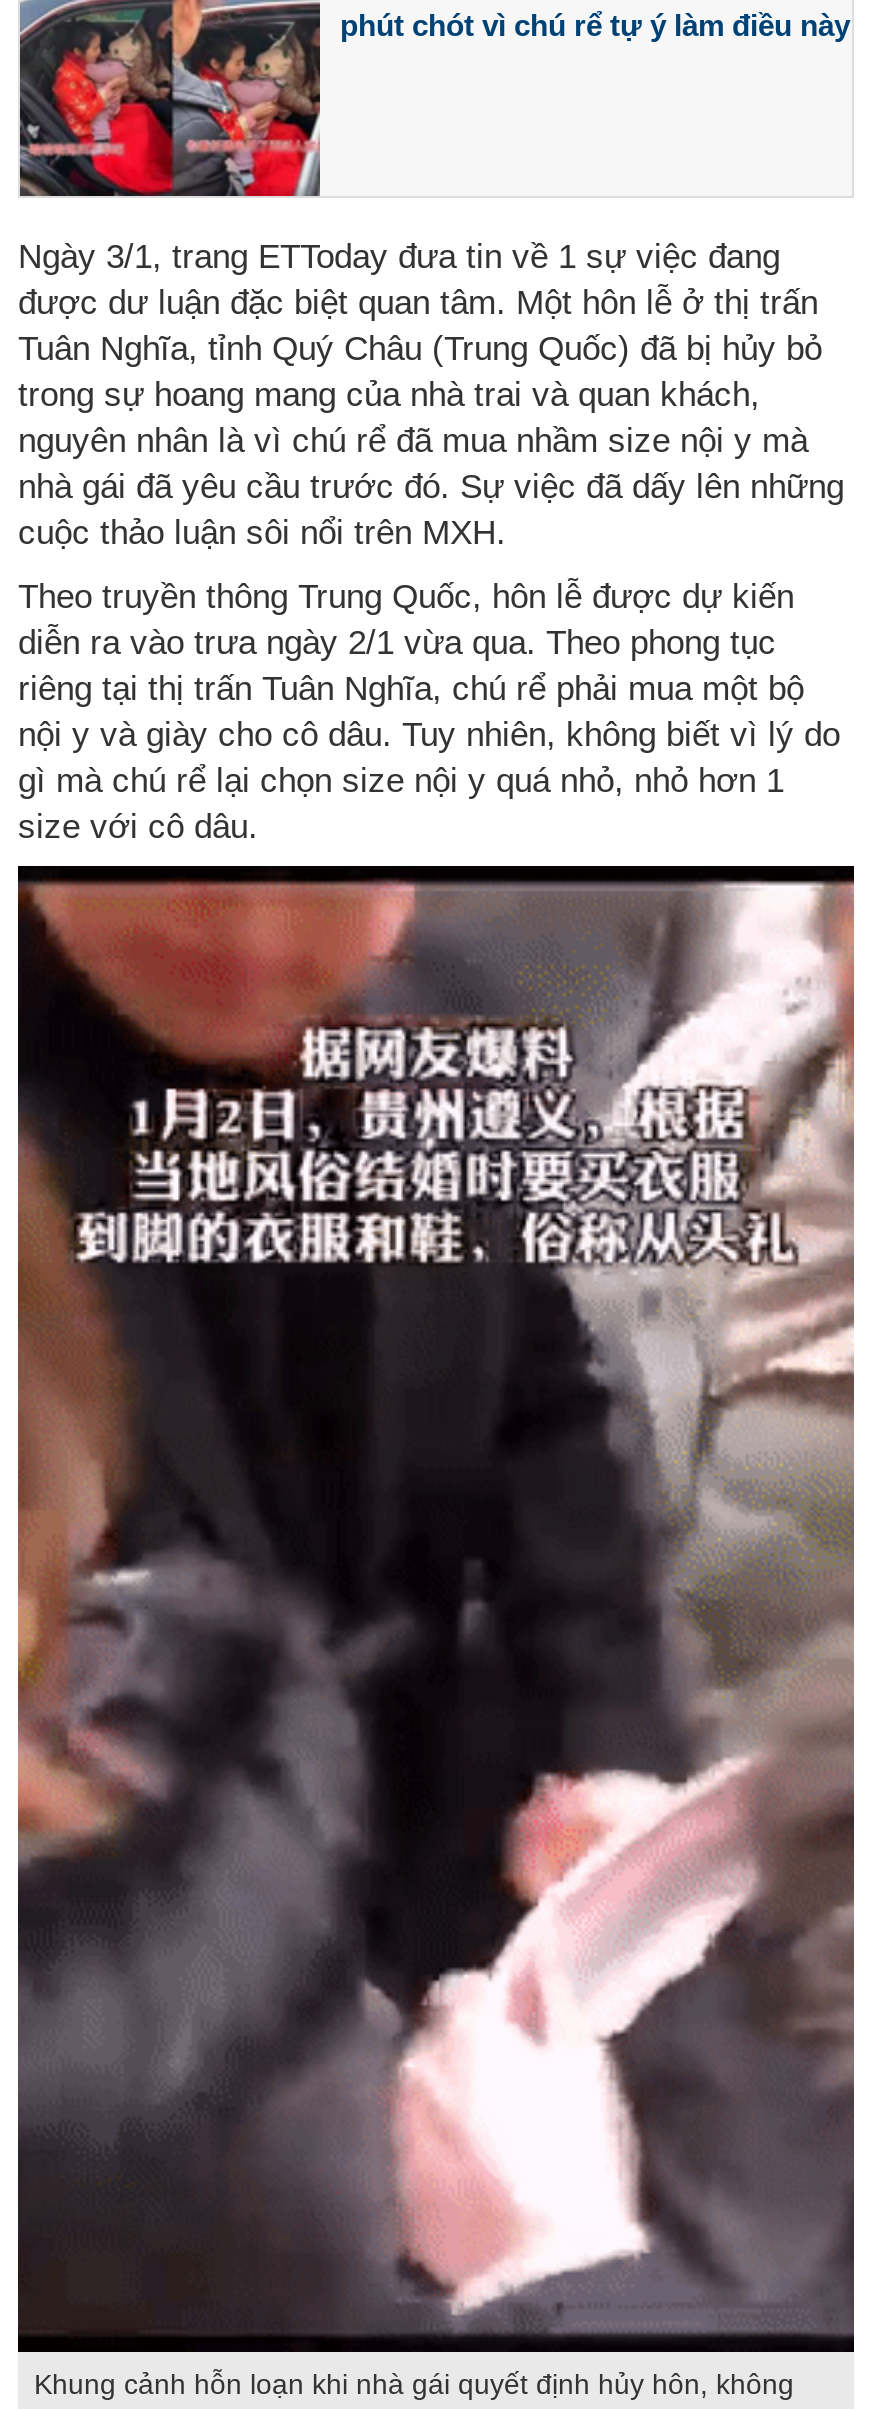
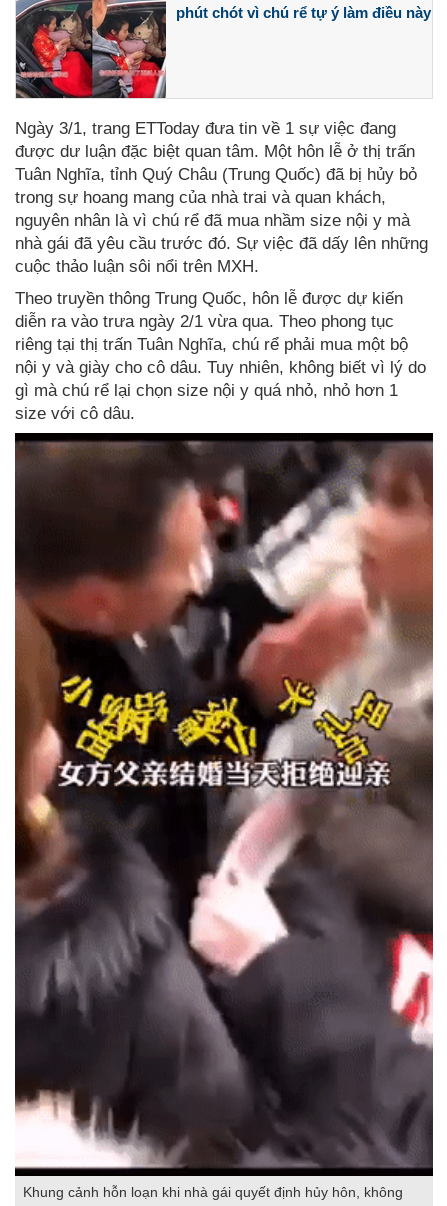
- [image]
+ [image]
